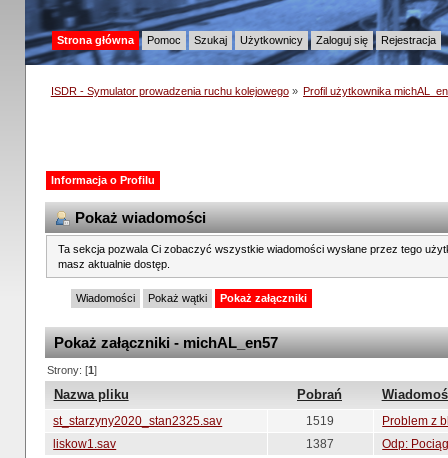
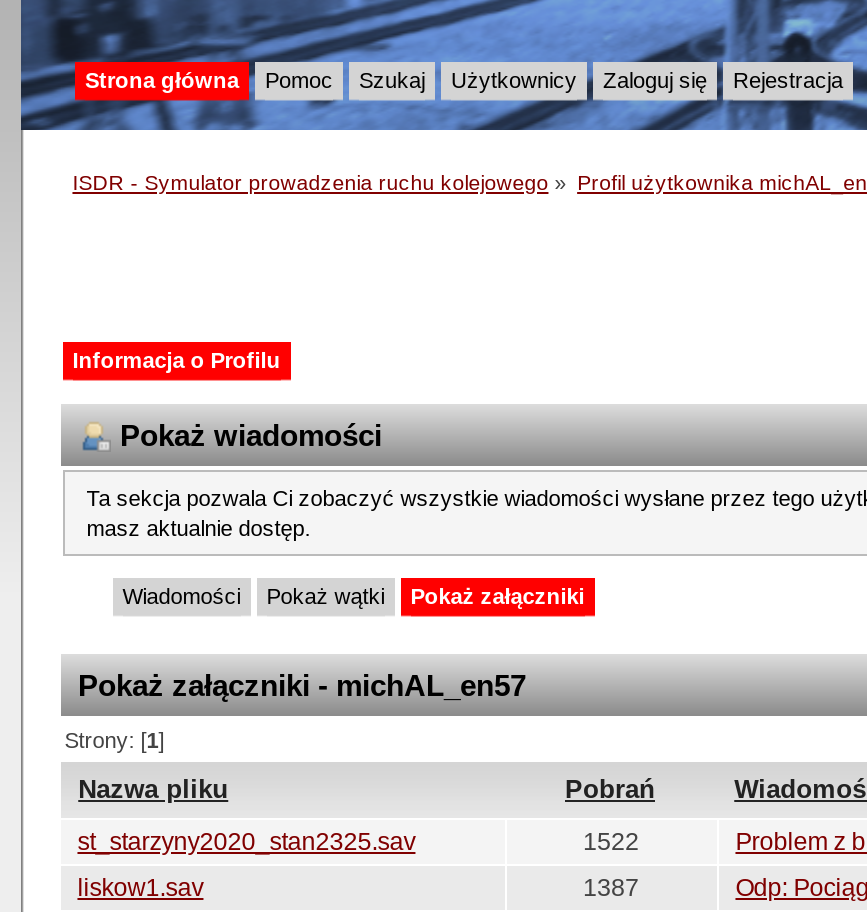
- 1519
+ 1522
